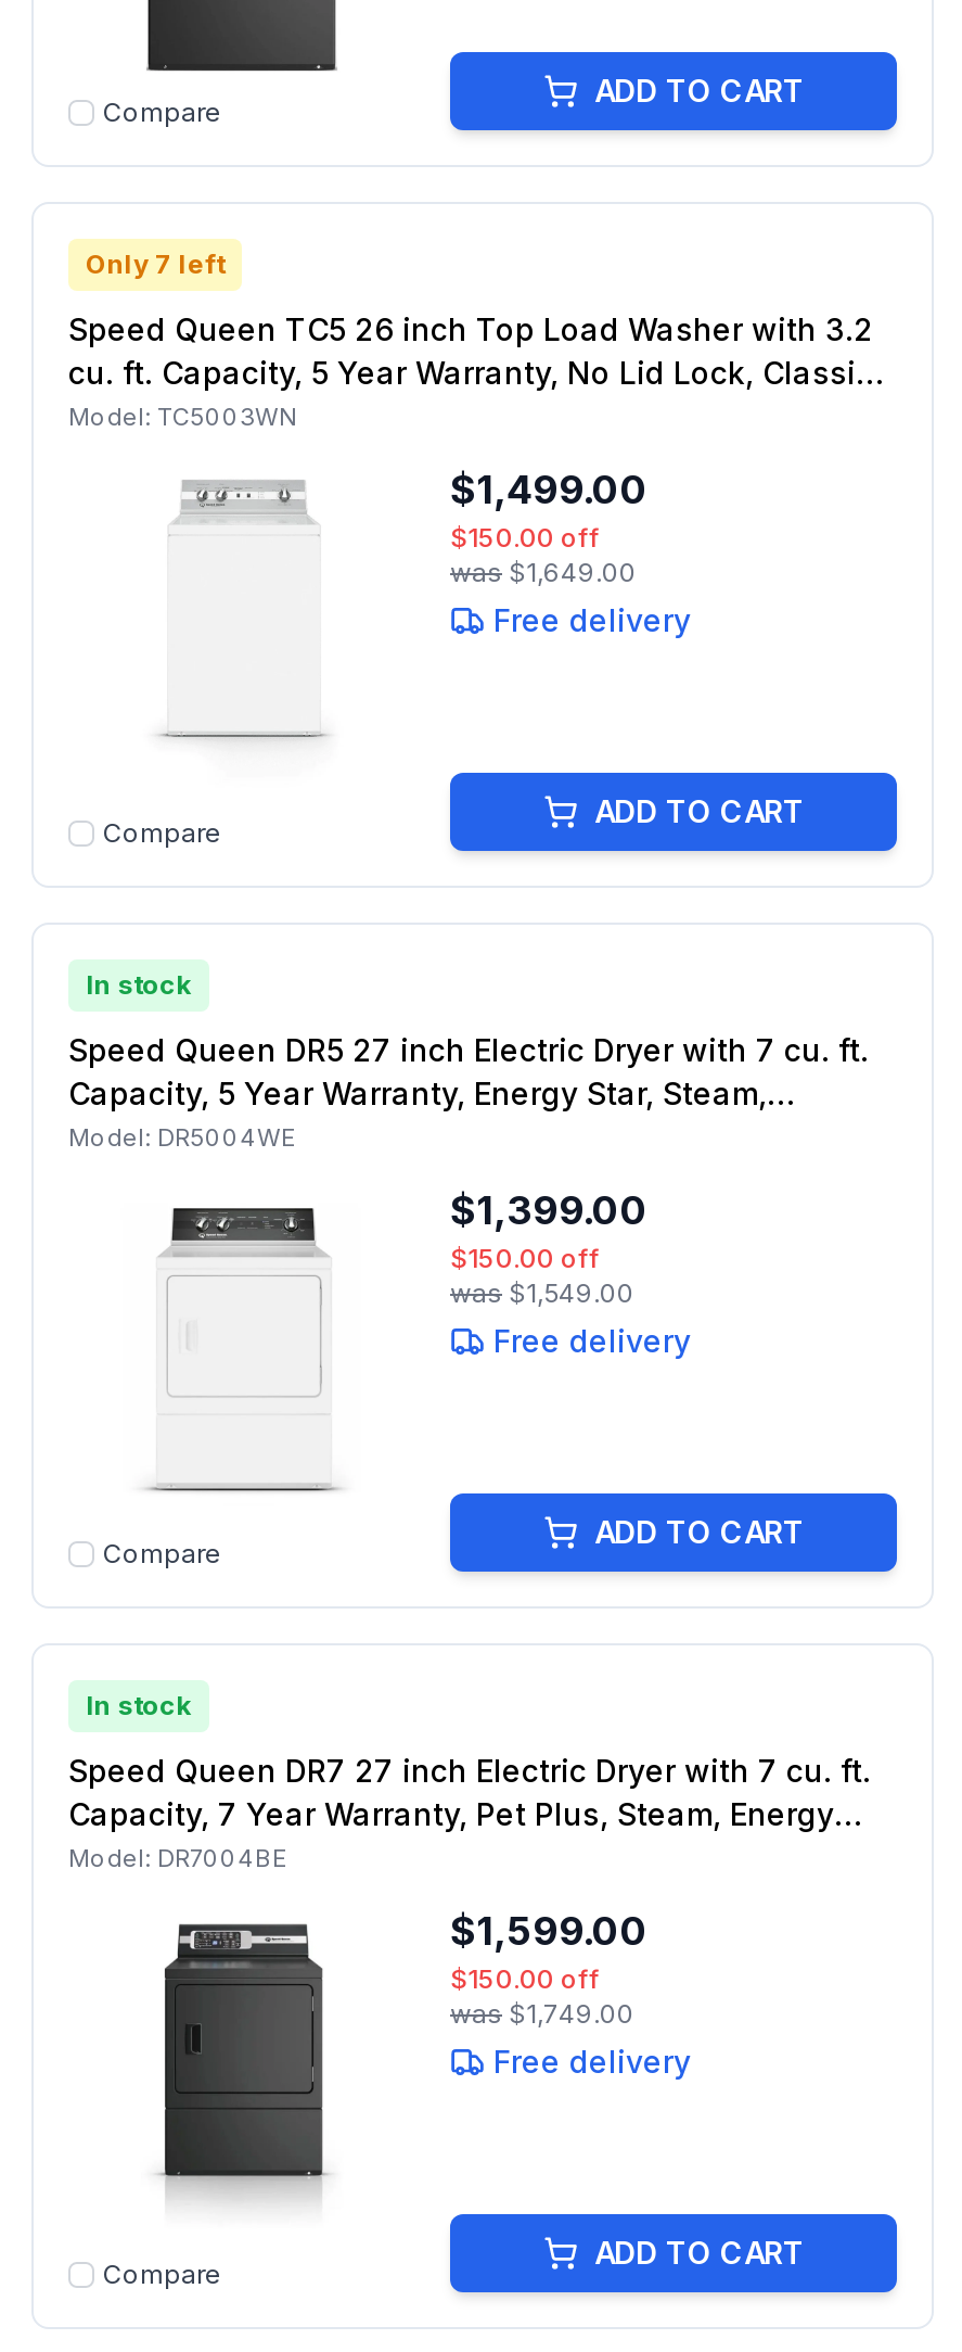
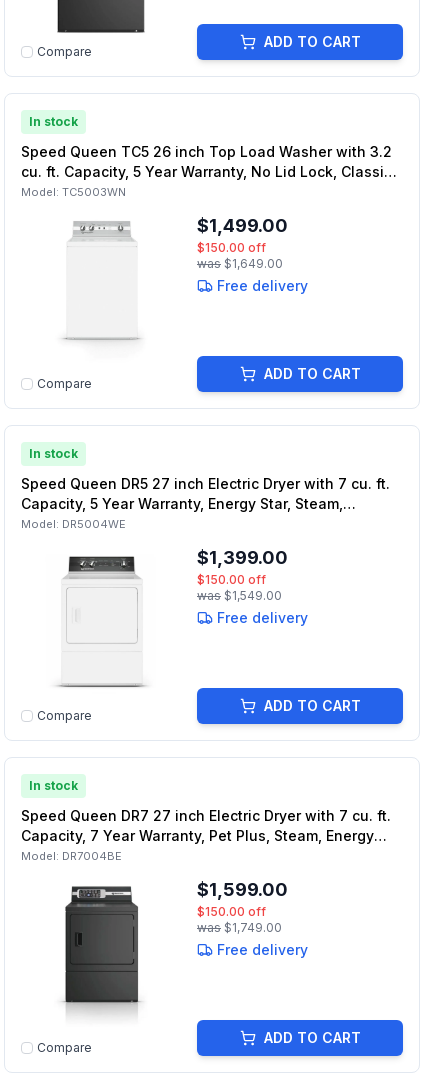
- Only 7 left
+ In stock
